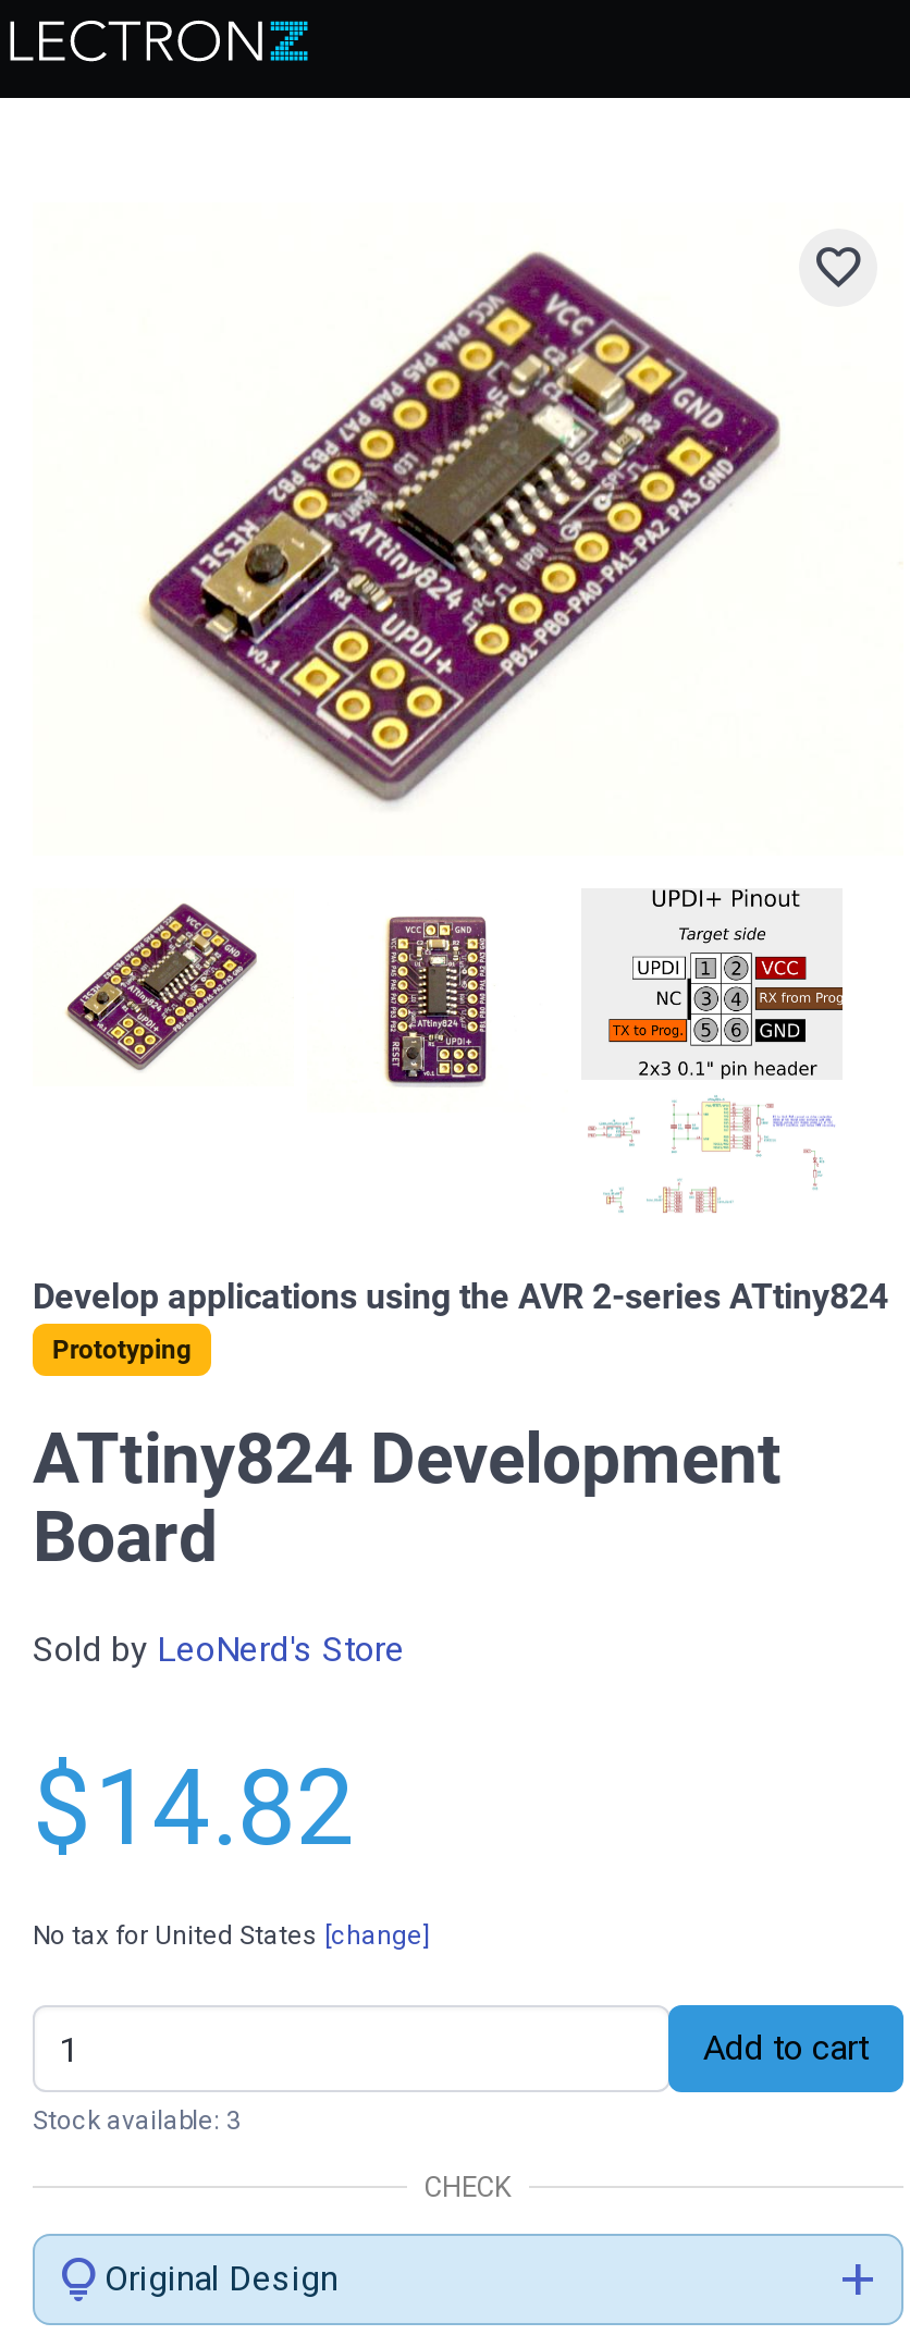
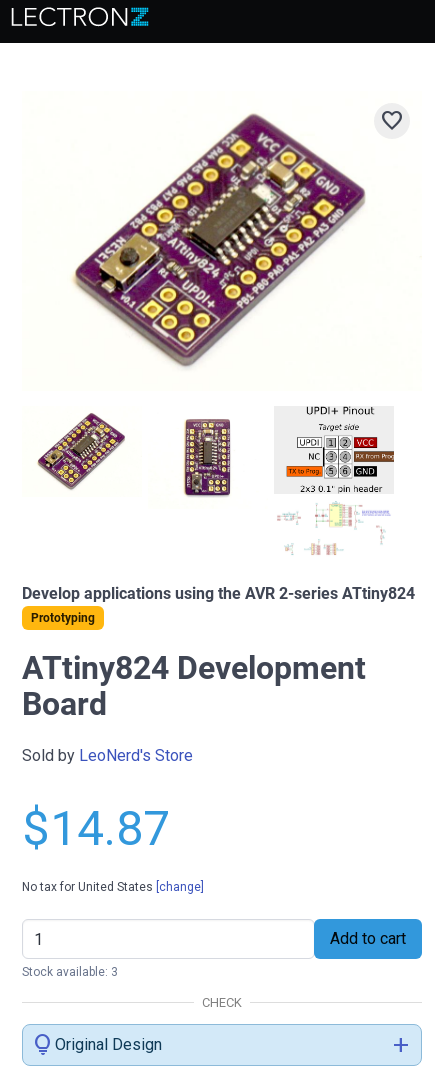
- $14.82
+ $14.87
